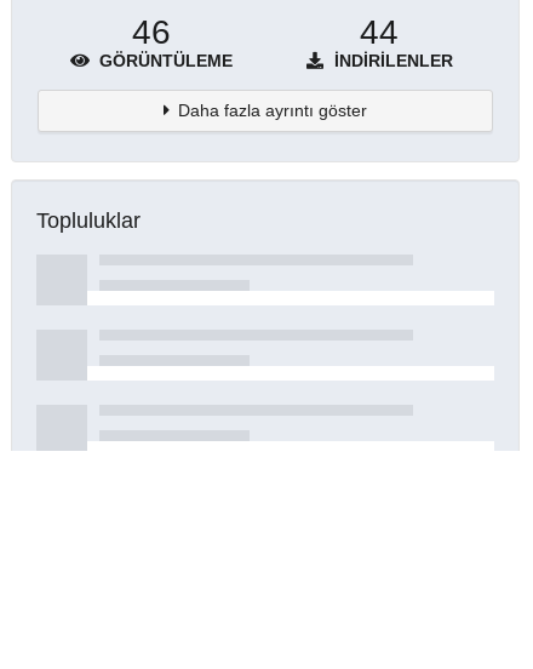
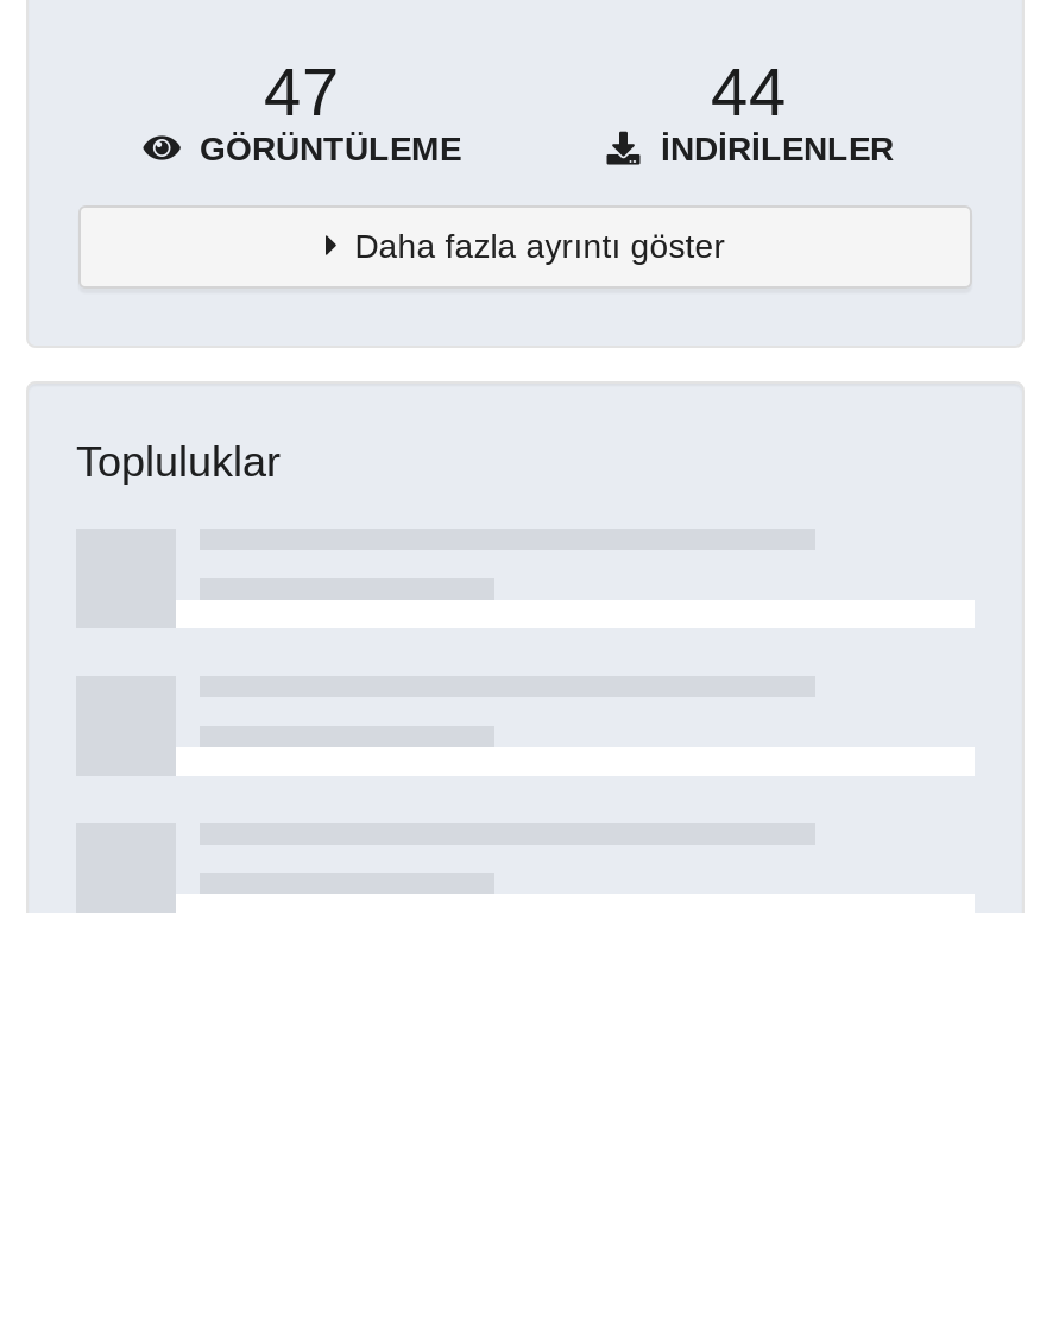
- 46
+ 47
